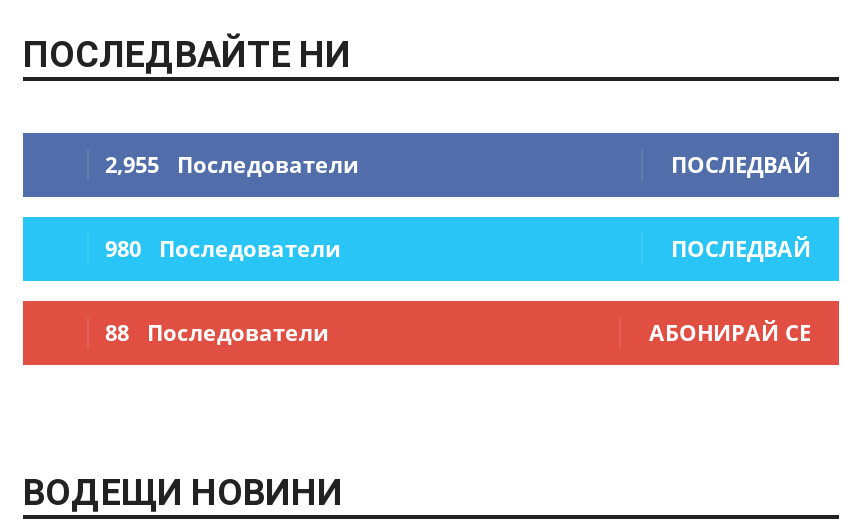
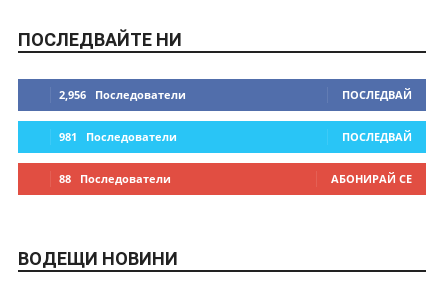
- 2,955 Последователи
+ 2,956 Последователи

- 980 Последователи
+ 981 Последователи
